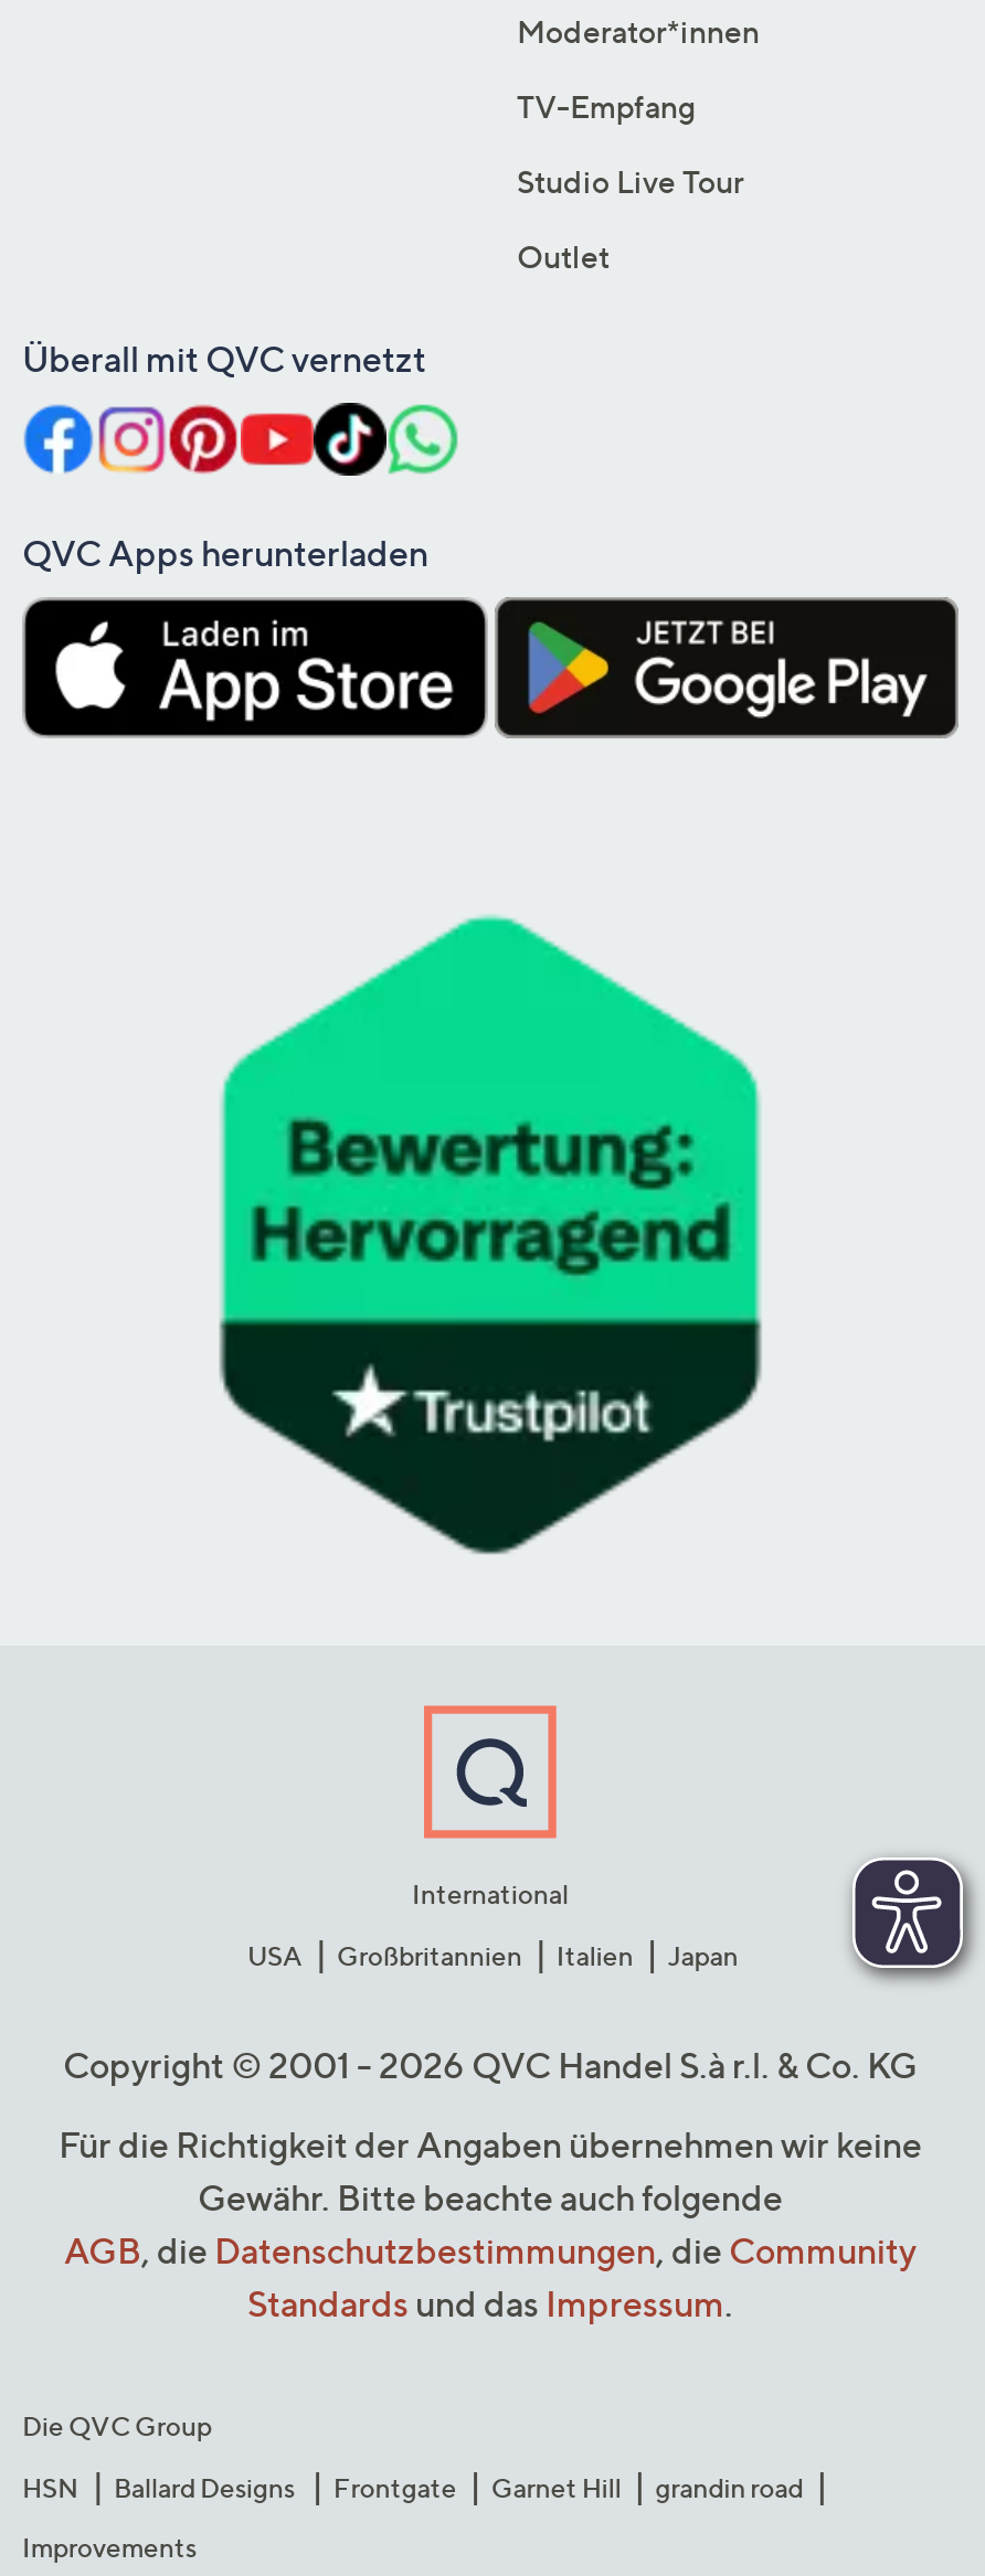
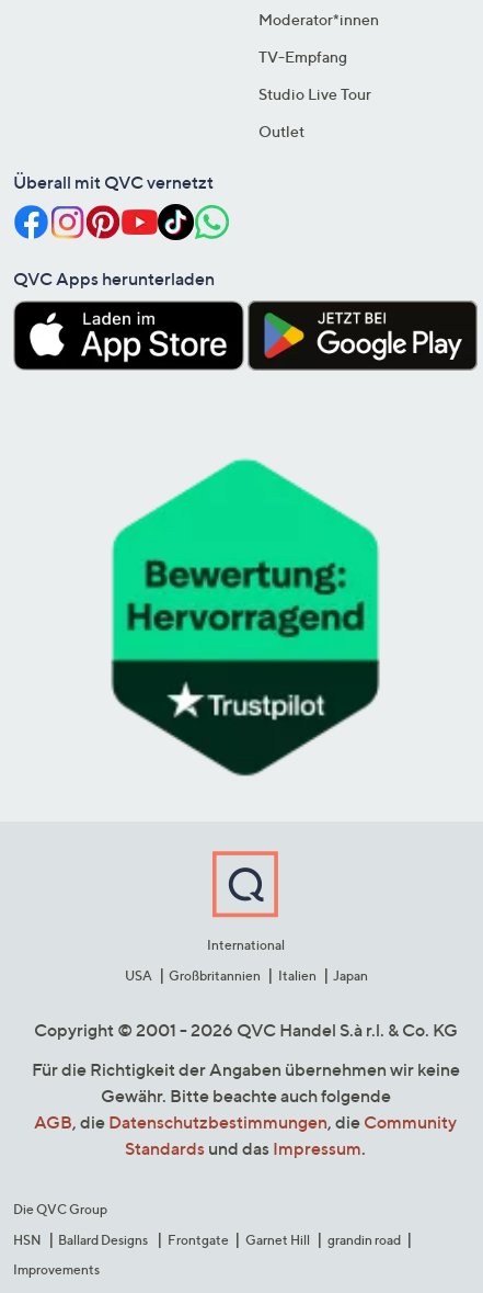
- [image]
